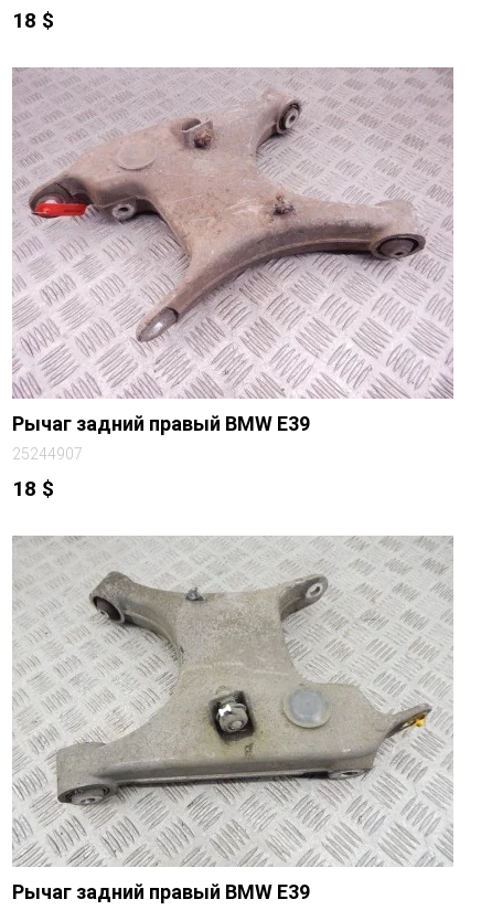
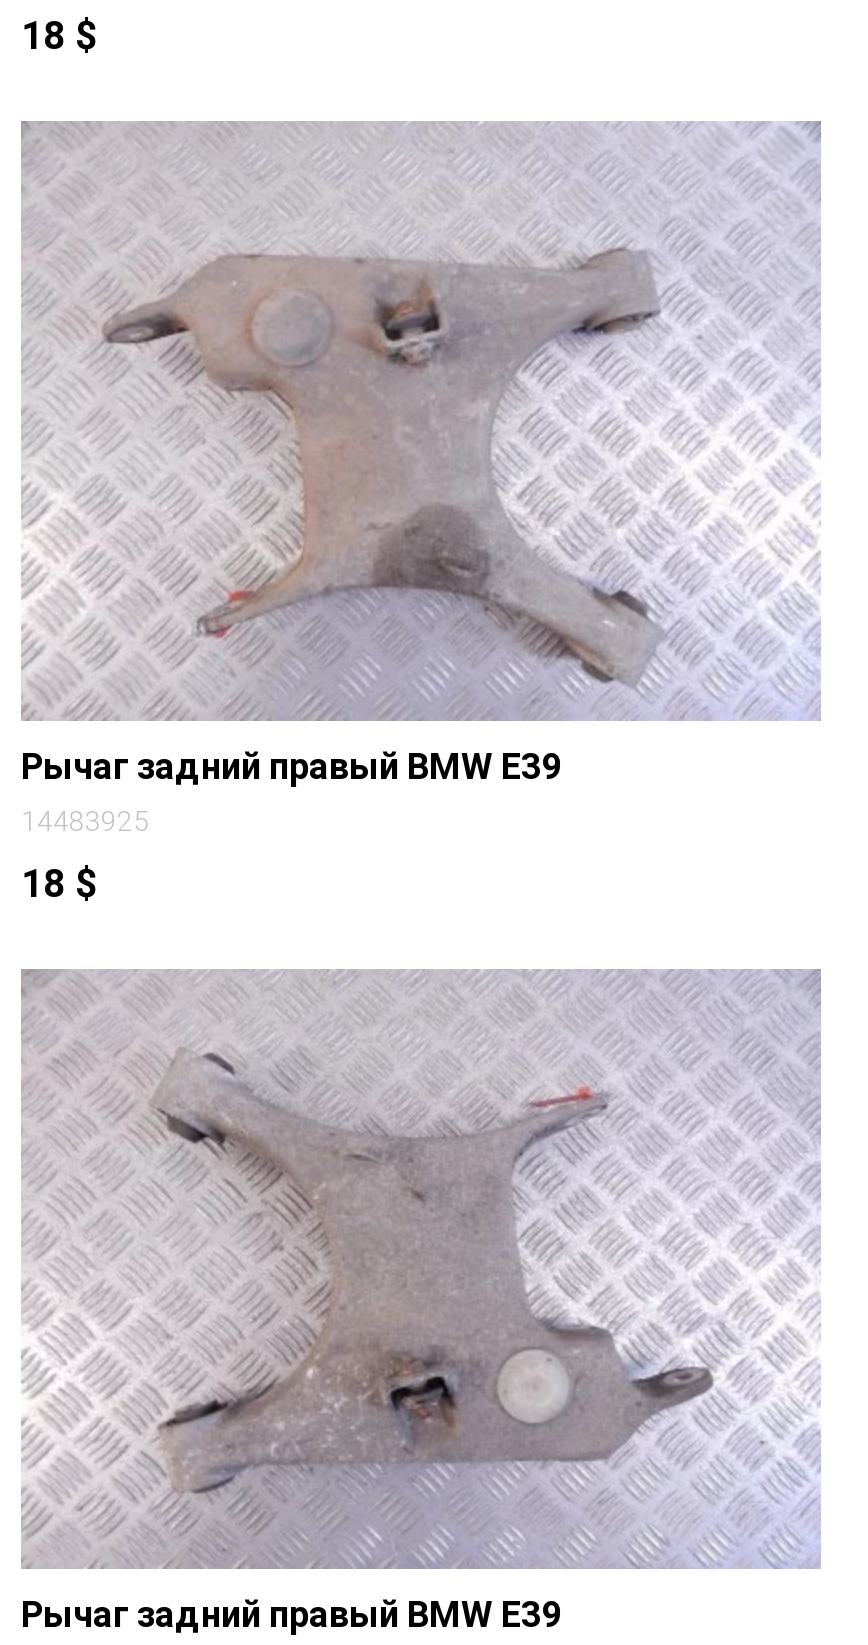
- [image]
+ [image]

- 25244907
+ 14483925

- [image]
+ [image]
